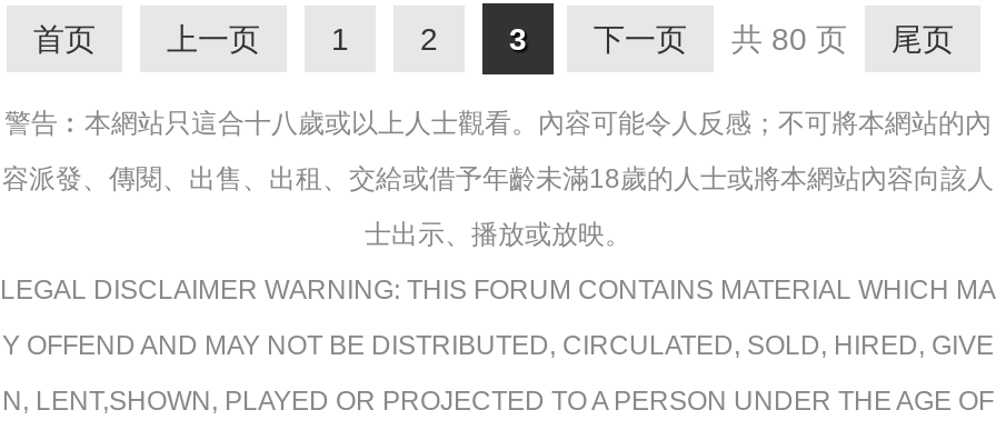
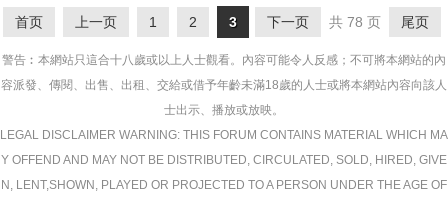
- 首页 上一页 1 2 3 下一页 共 80 页 尾页
+ 首页 上一页 1 2 3 下一页 共 78 页 尾页
